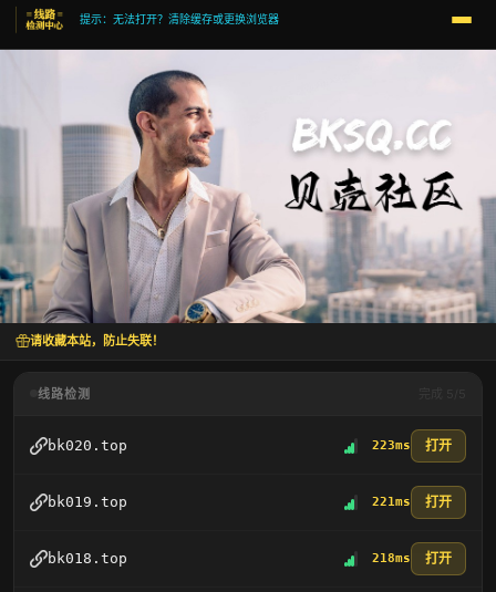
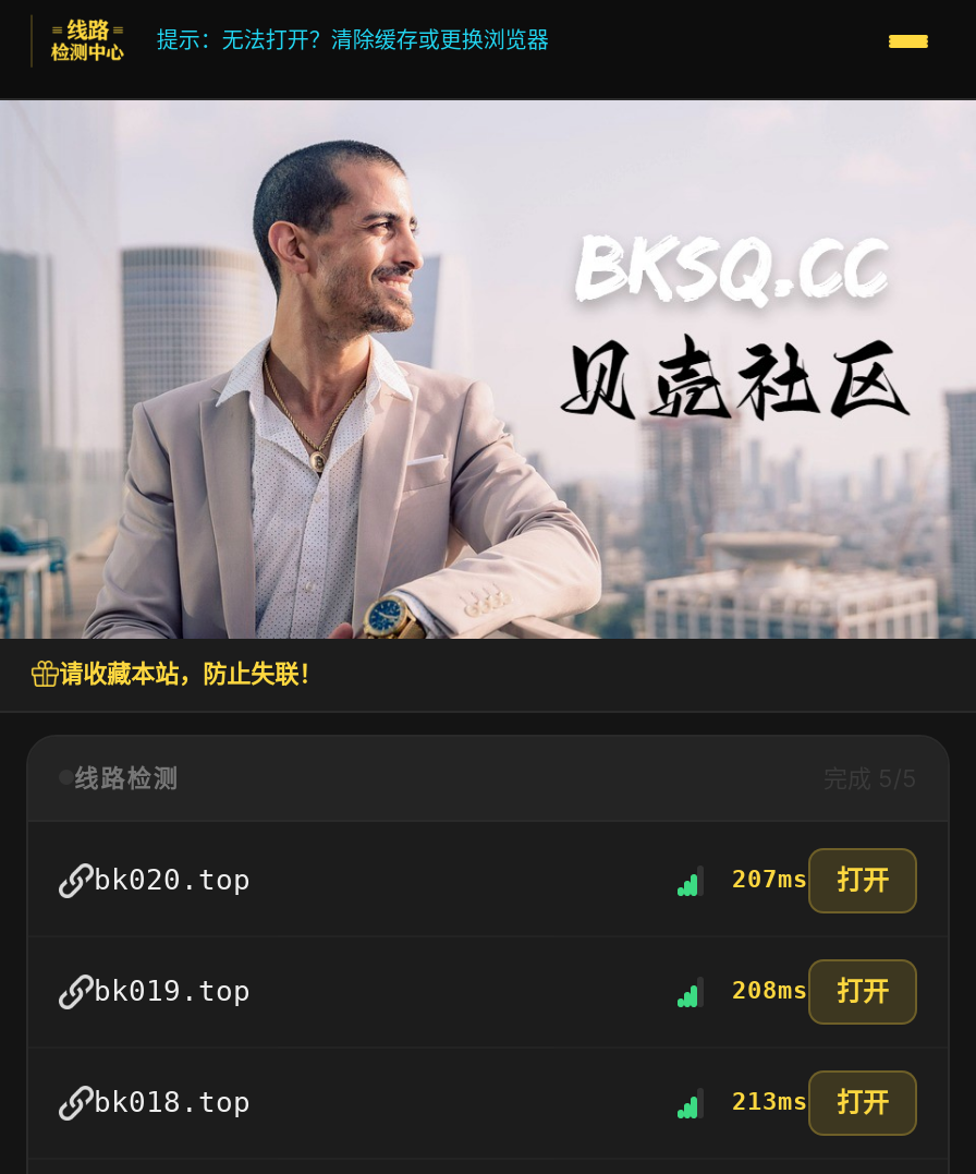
- 223ms 打开
+ 207ms 打开

- 221ms 打开
+ 208ms 打开

- 218ms 打开
+ 213ms 打开
